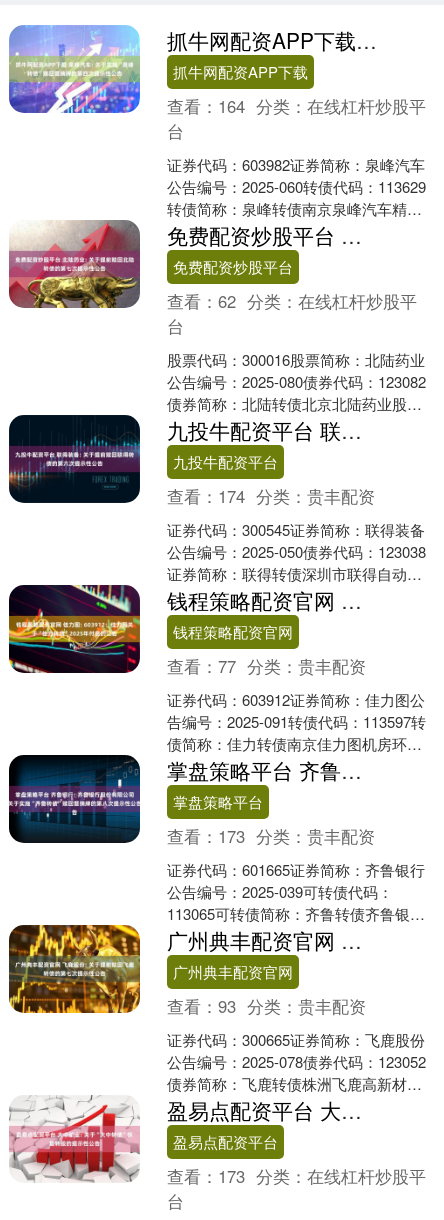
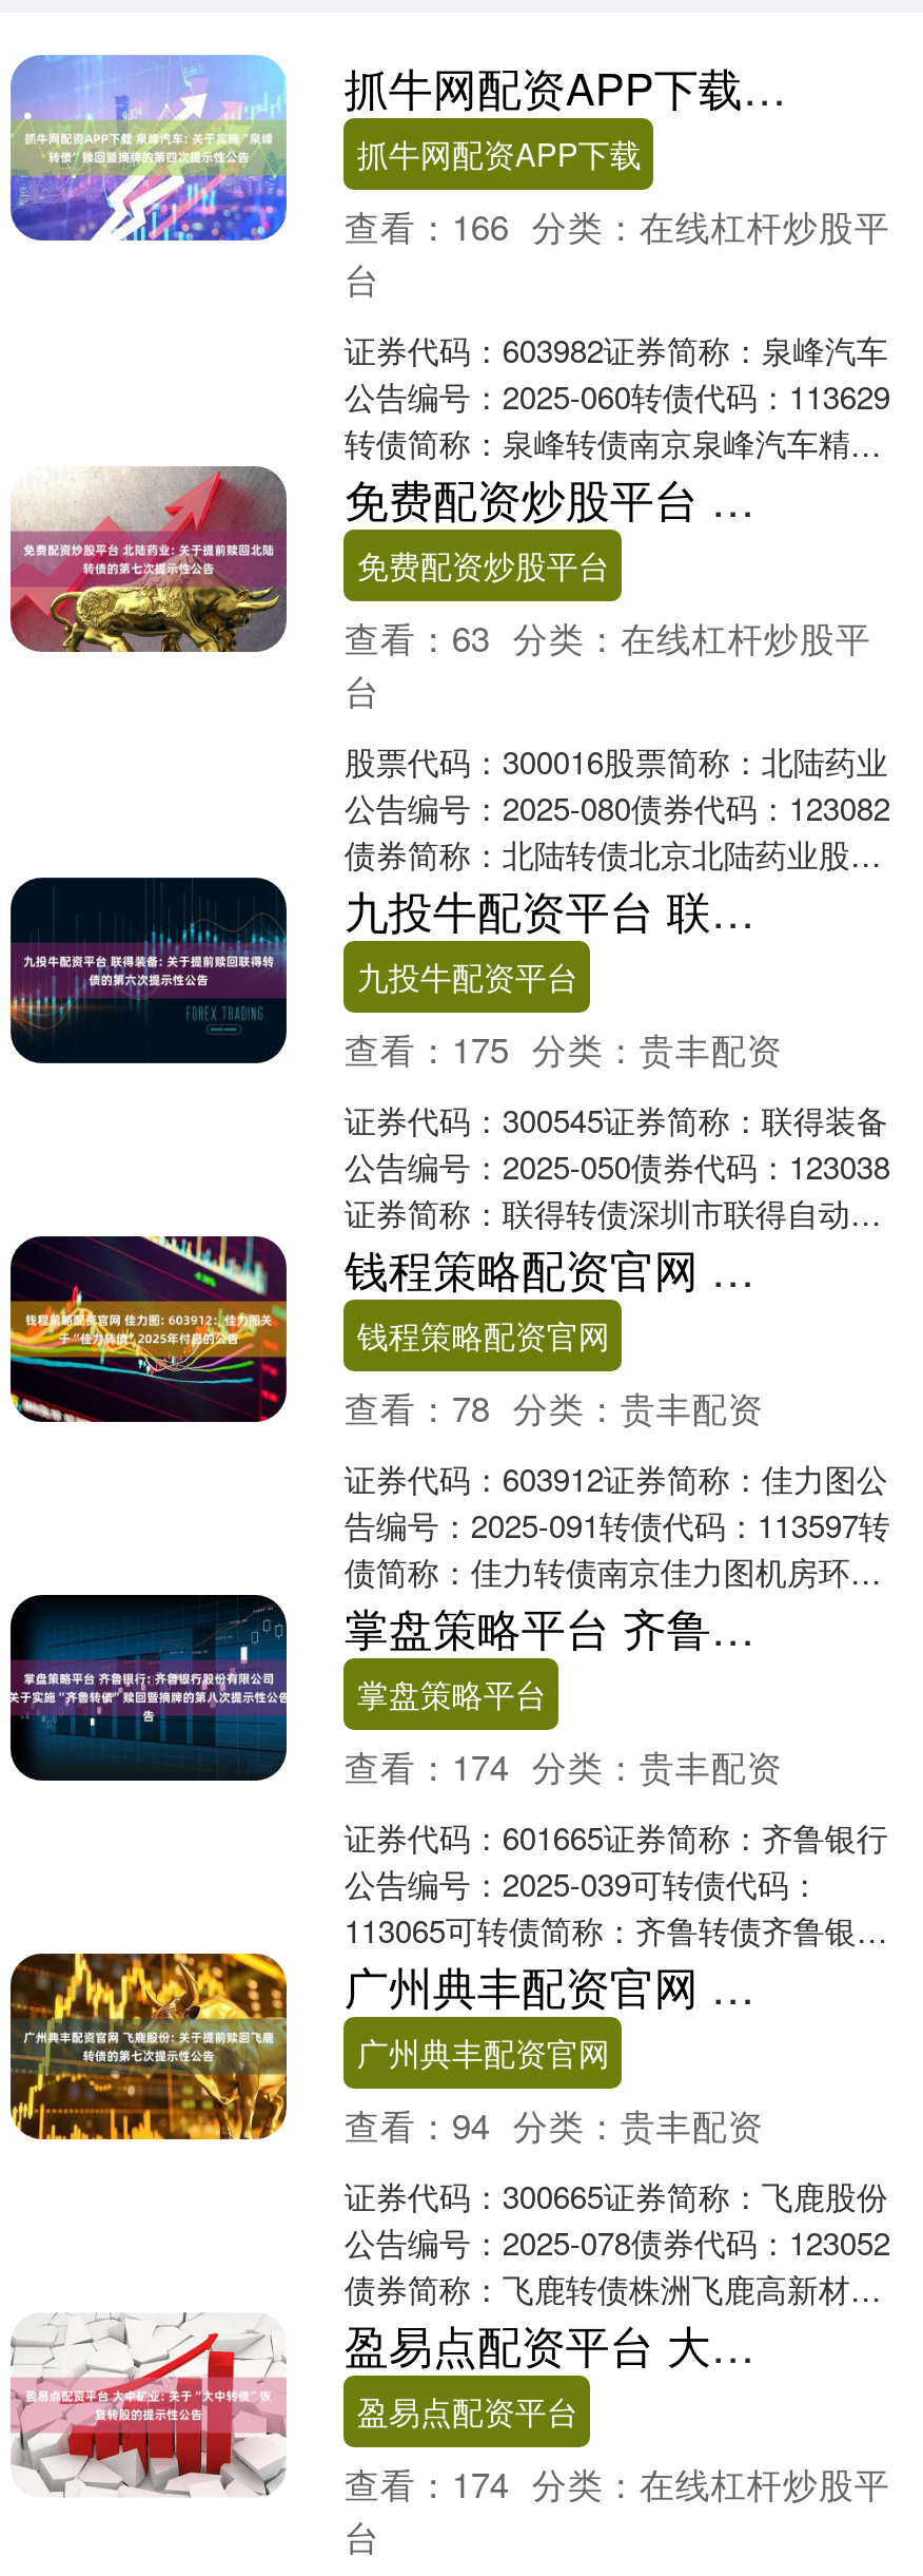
- 查看：164 分类：在线杠杆炒股平
+ 查看：166 分类：在线杠杆炒股平

- 查看：62 分类：在线杠杆炒股平
+ 查看：63 分类：在线杠杆炒股平

+ 查看：175 分类：贵丰配资

moved down: 查看：174 分类：贵丰配资

- 查看：77 分类：贵丰配资
+ 查看：78 分类：贵丰配资

- 查看：173 分类：贵丰配资

- 查看：93 分类：贵丰配资
+ 查看：94 分类：贵丰配资

- 查看：173 分类：在线杠杆炒股平
+ 查看：174 分类：在线杠杆炒股平
